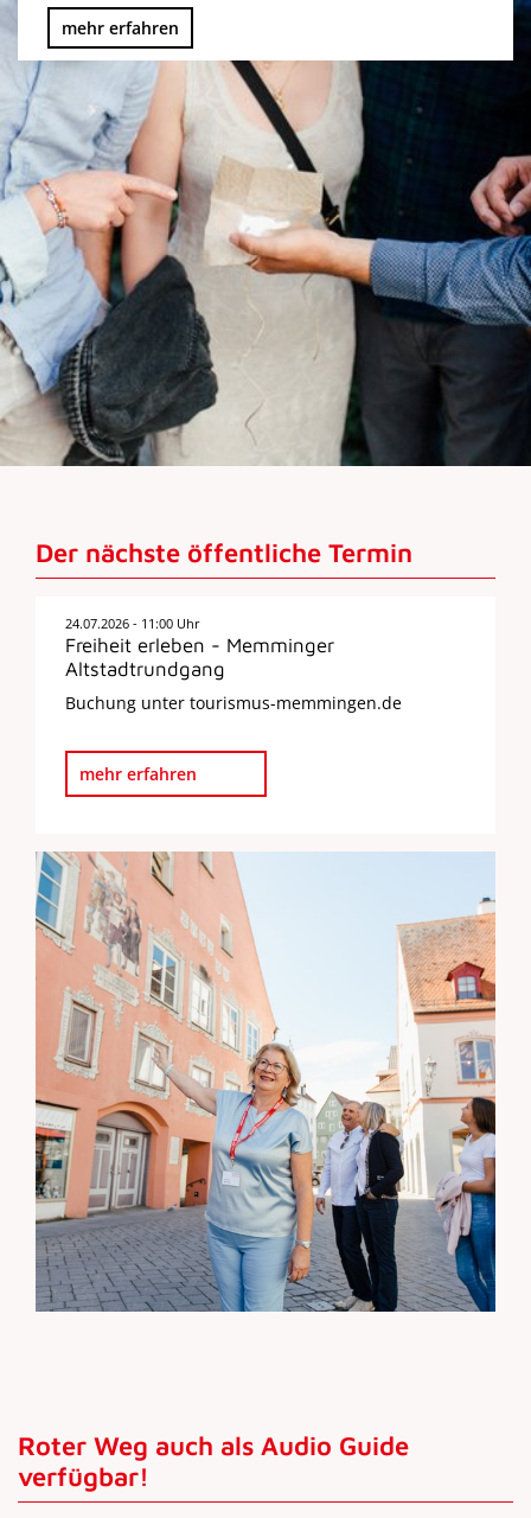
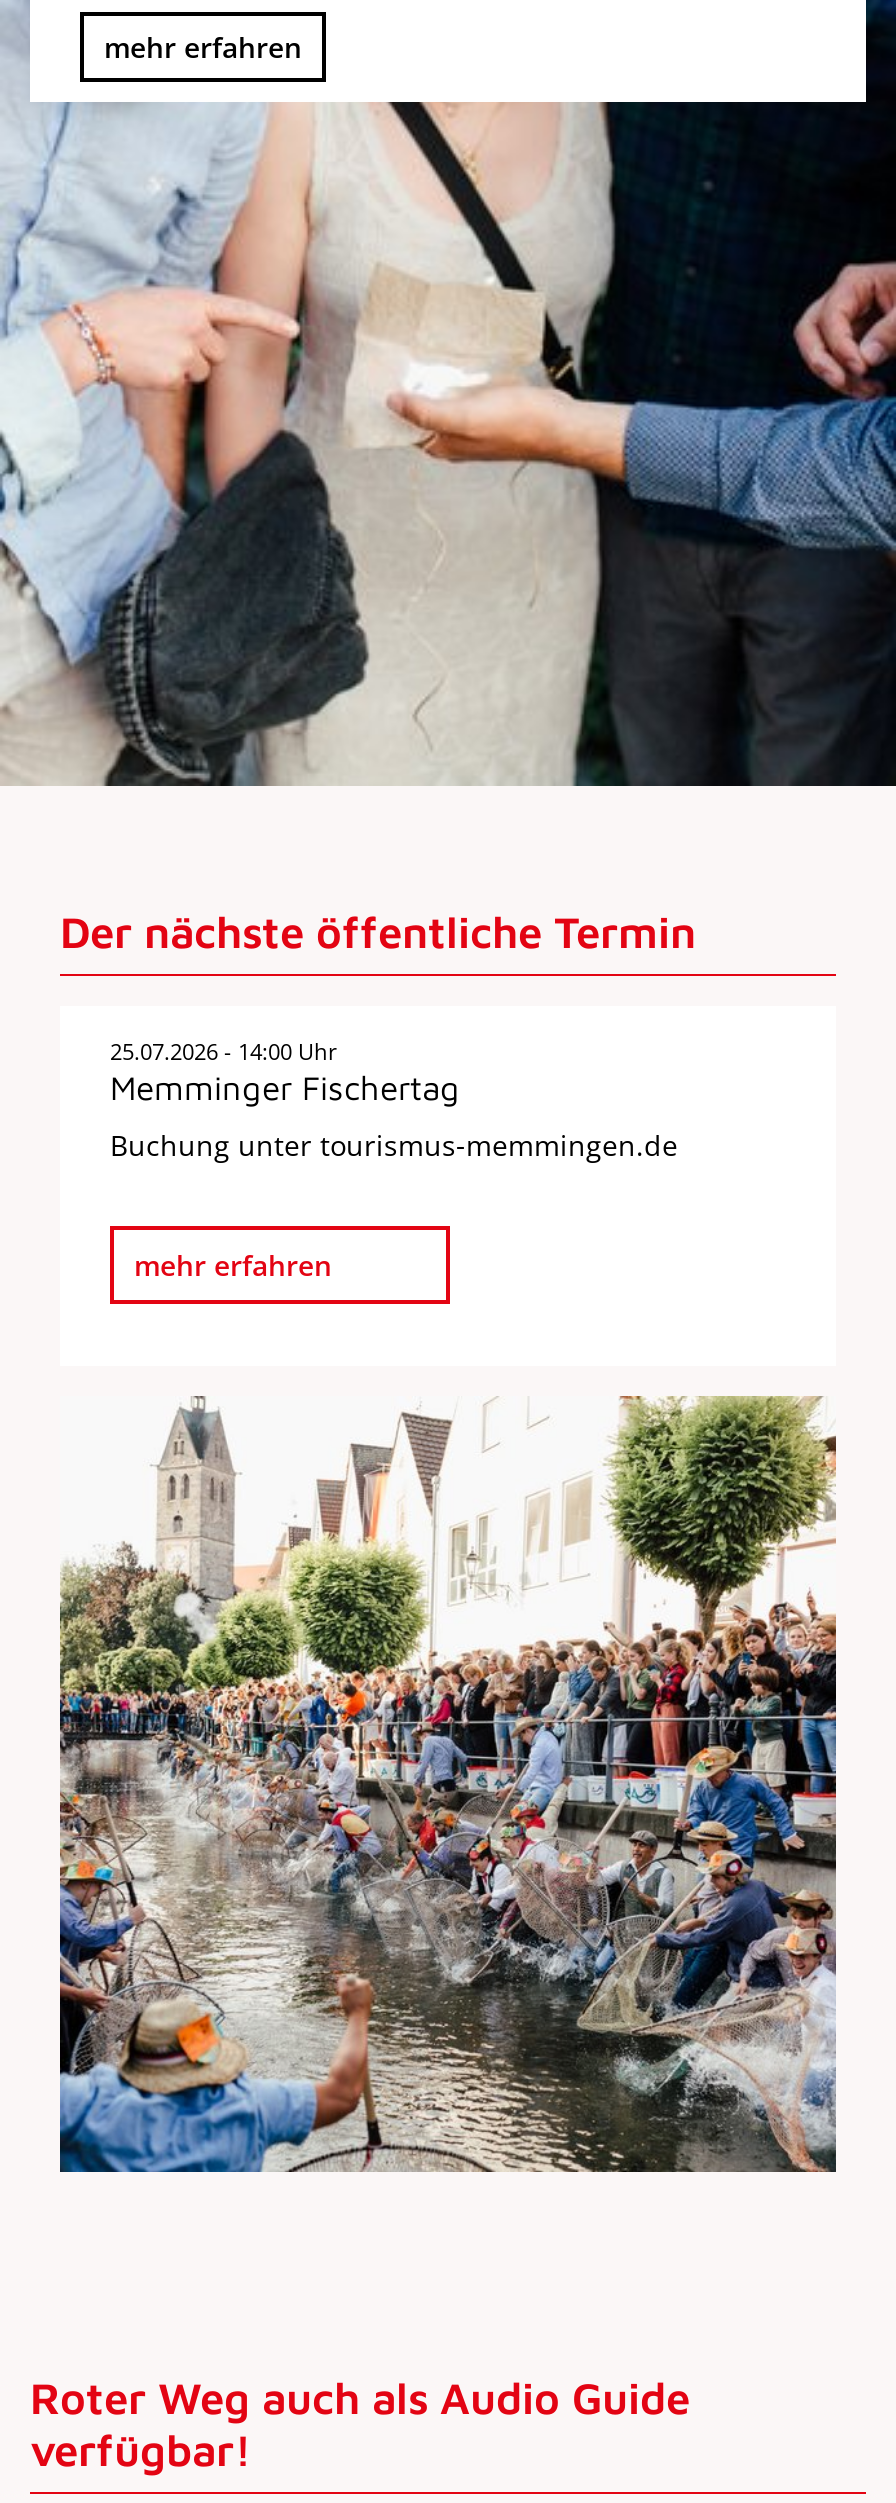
- 24.07.2026 - 11:00 Uhr
- Freiheit erleben - Memminger
- Altstadtrundgang
+ 25.07.2026 - 14:00 Uhr
+ Memminger Fischertag

- [image]
+ [image]
